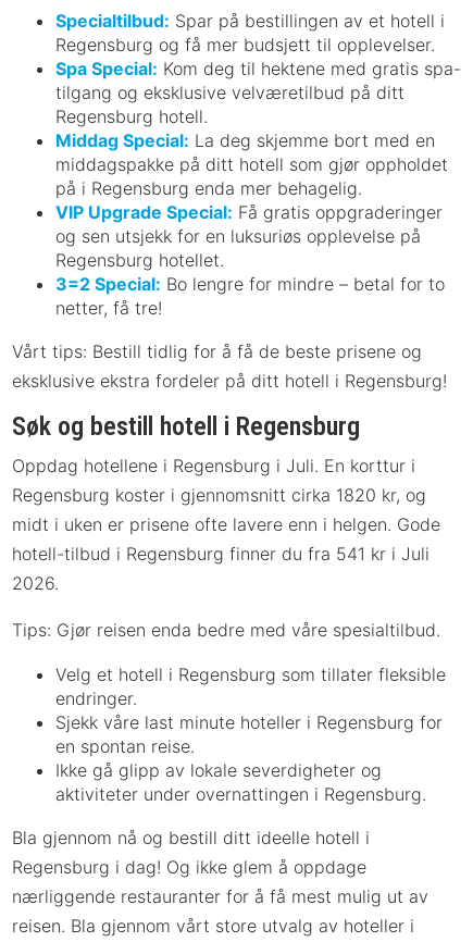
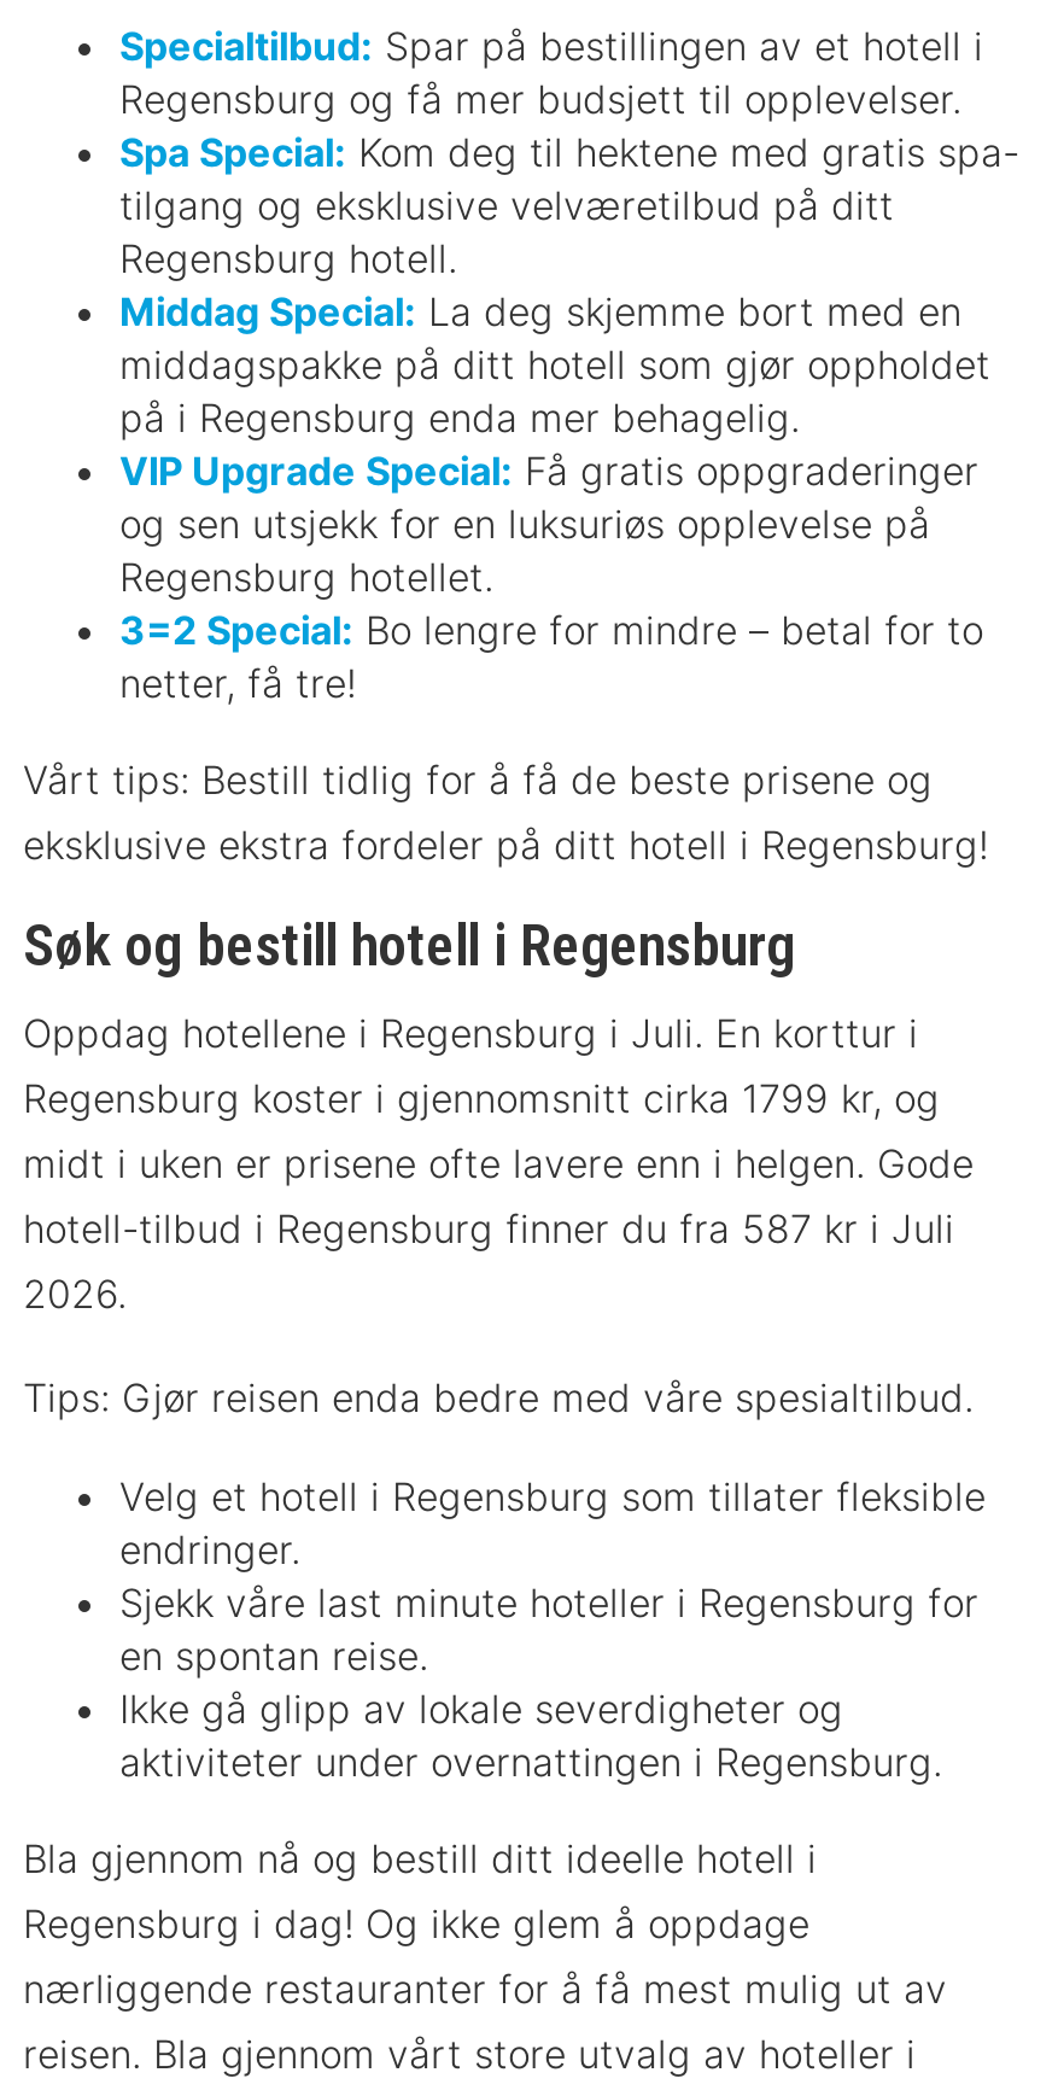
- Regensburg koster i gjennomsnitt cirka 1820 kr, og
+ Regensburg koster i gjennomsnitt cirka 1799 kr, og

- hotell-tilbud i Regensburg finner du fra 541 kr i Juli
+ hotell-tilbud i Regensburg finner du fra 587 kr i Juli
